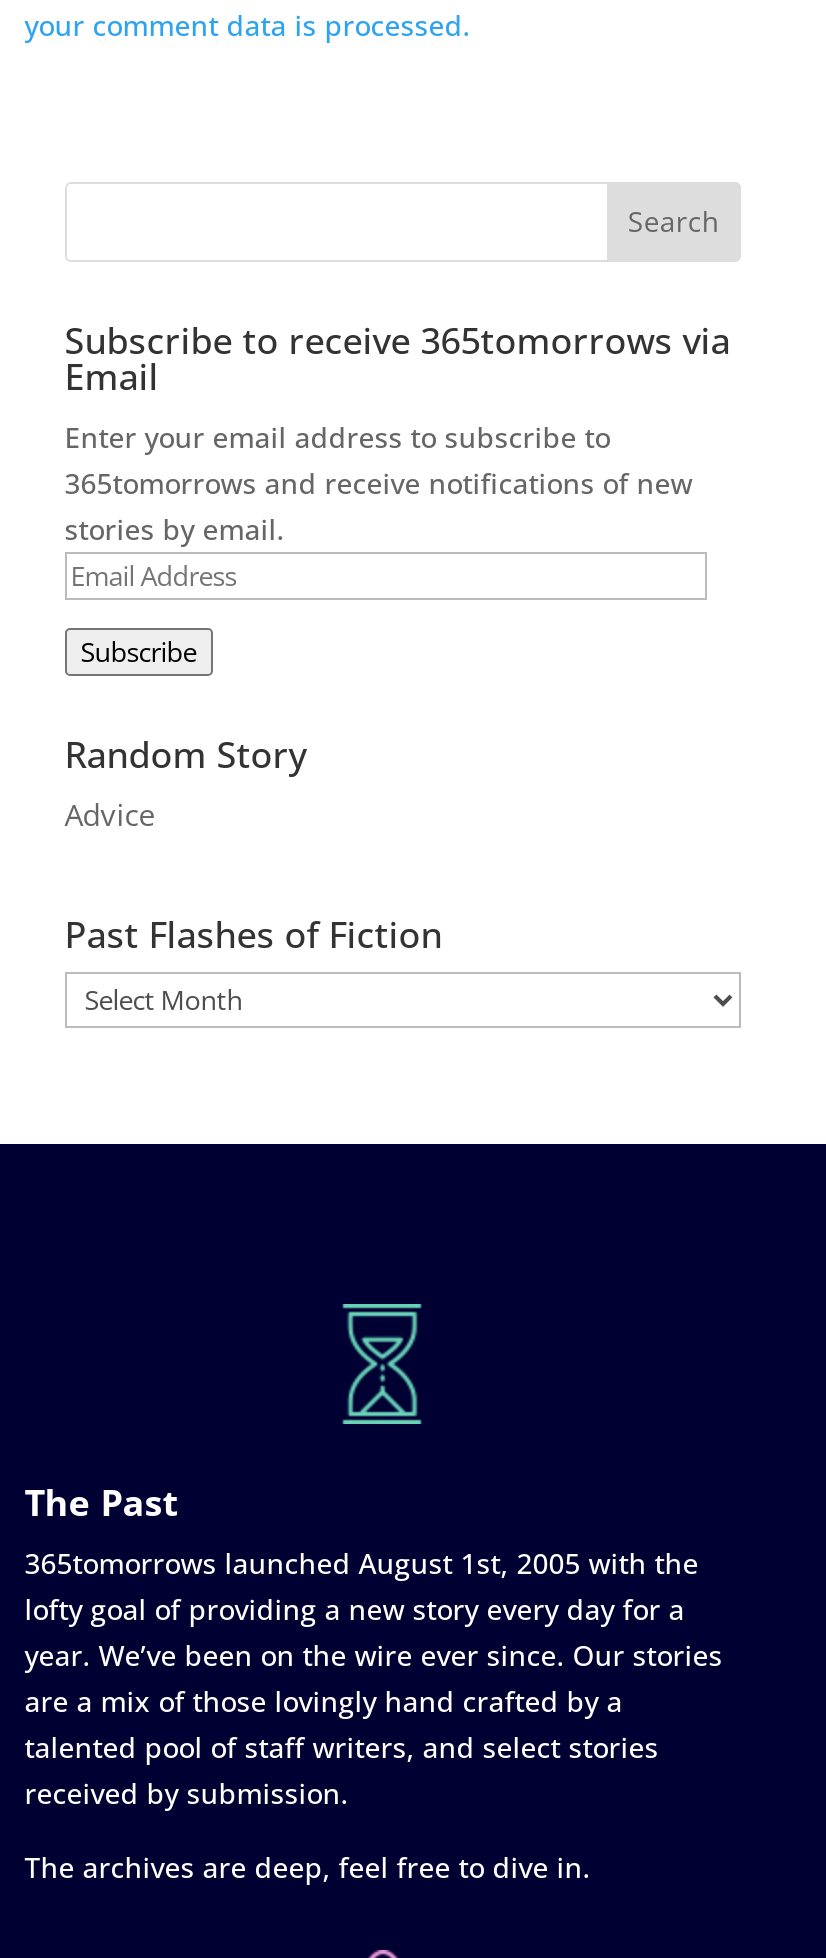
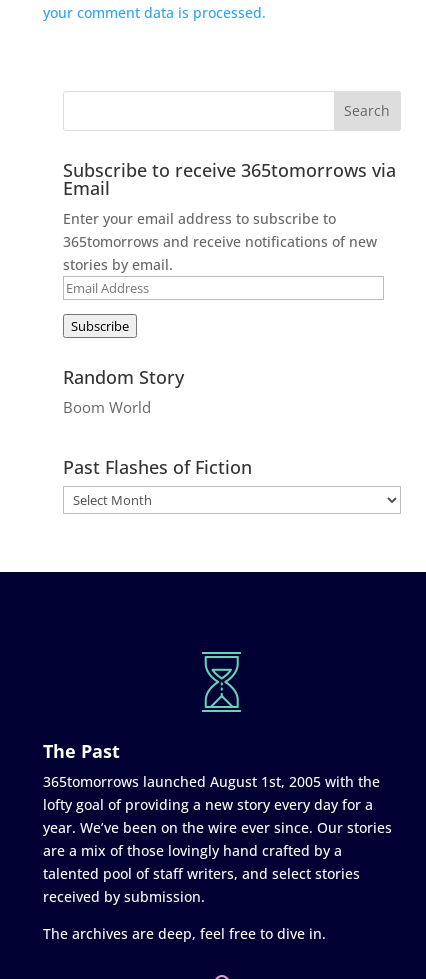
- Advice
+ Boom World
